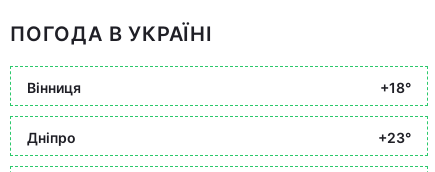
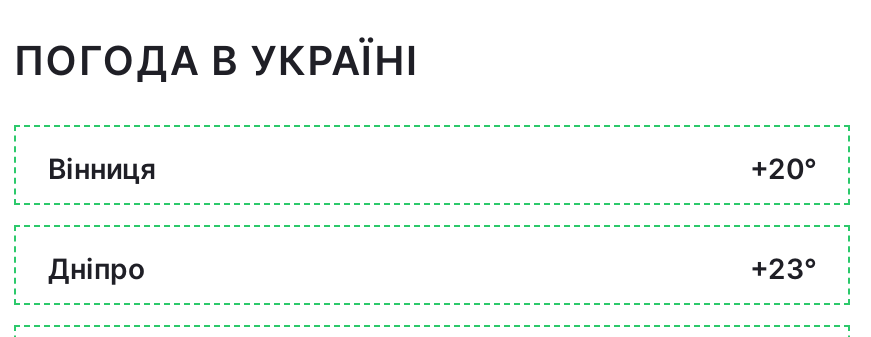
- +18°
+ +20°
